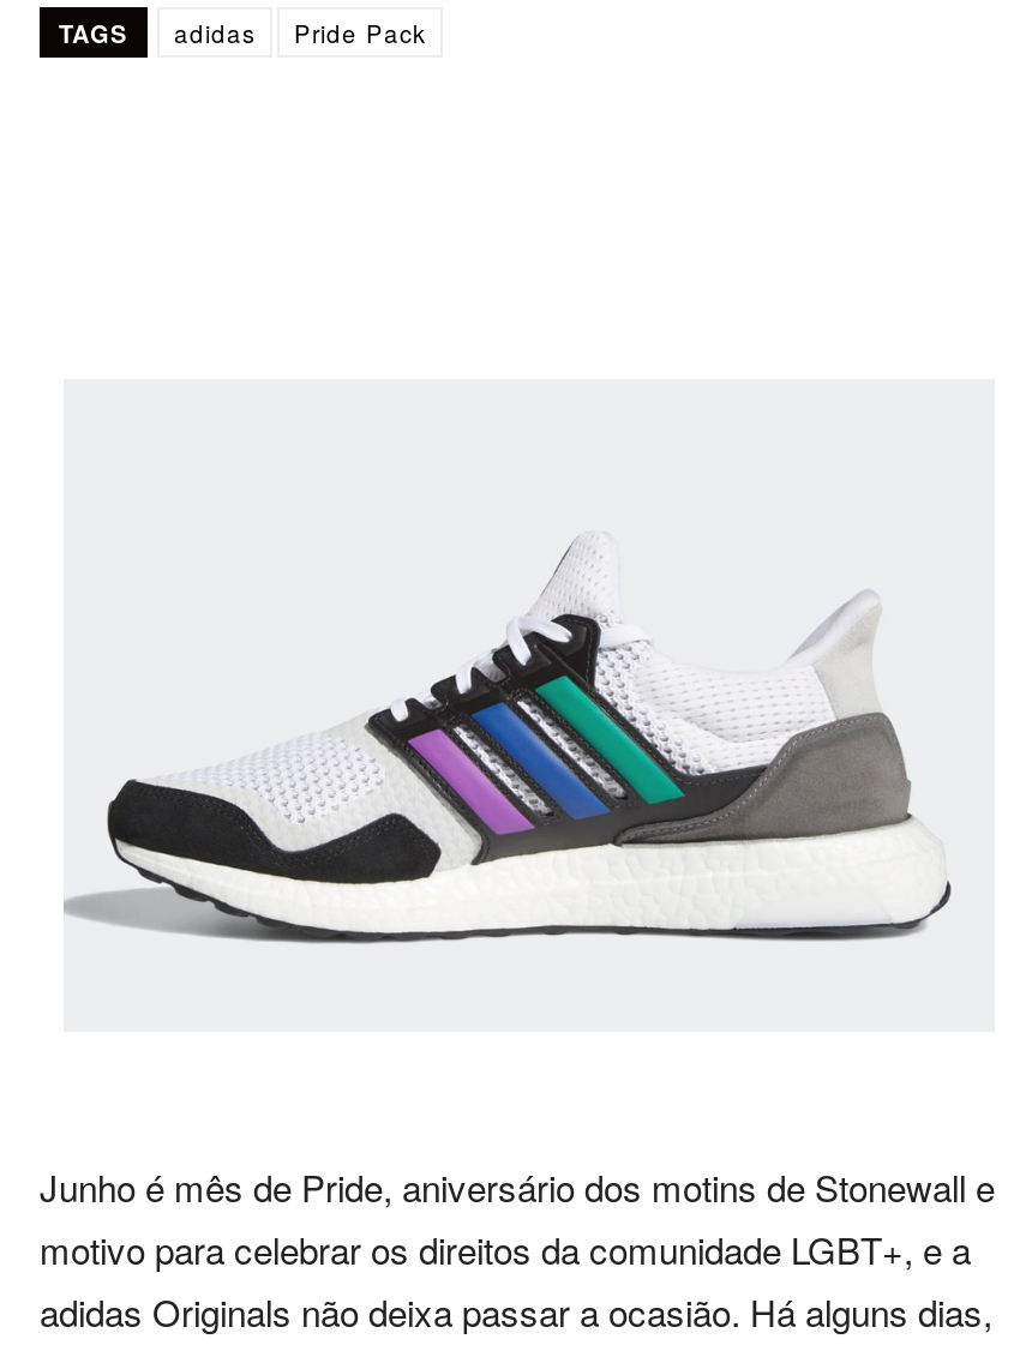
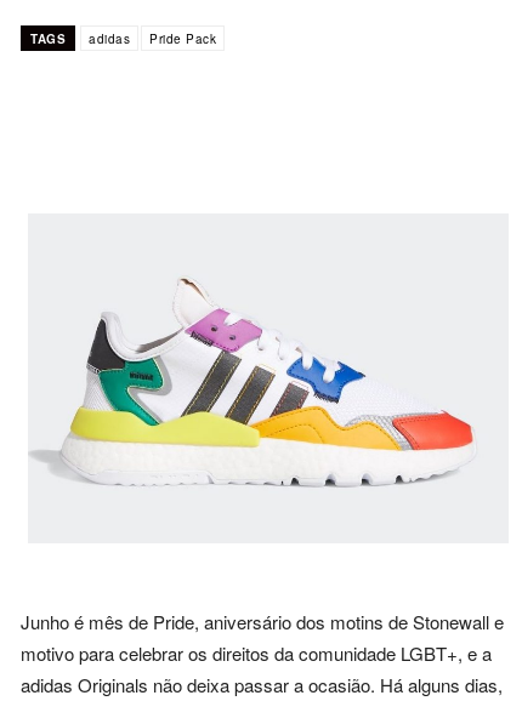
- [image]
+ [image]
